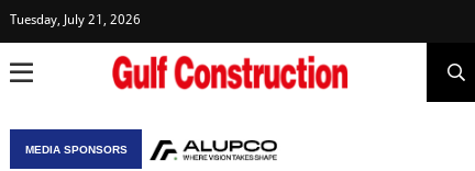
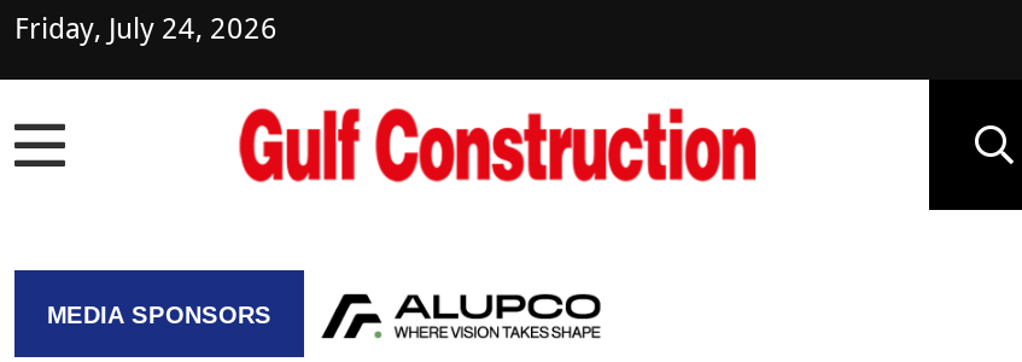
- Tuesday, July 21, 2026
+ Friday, July 24, 2026
